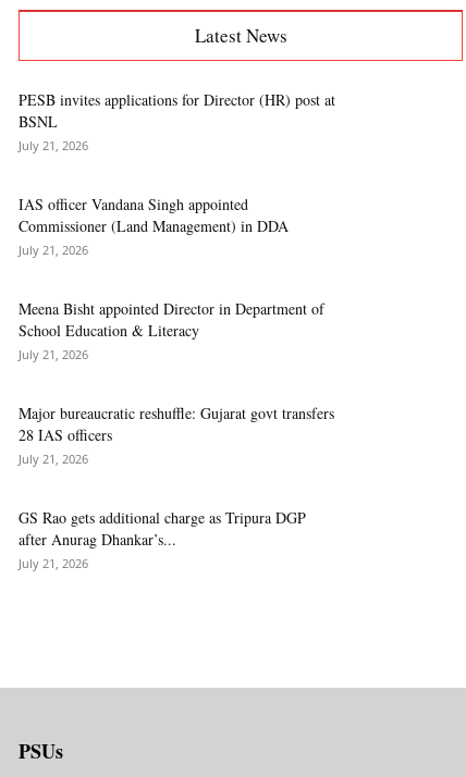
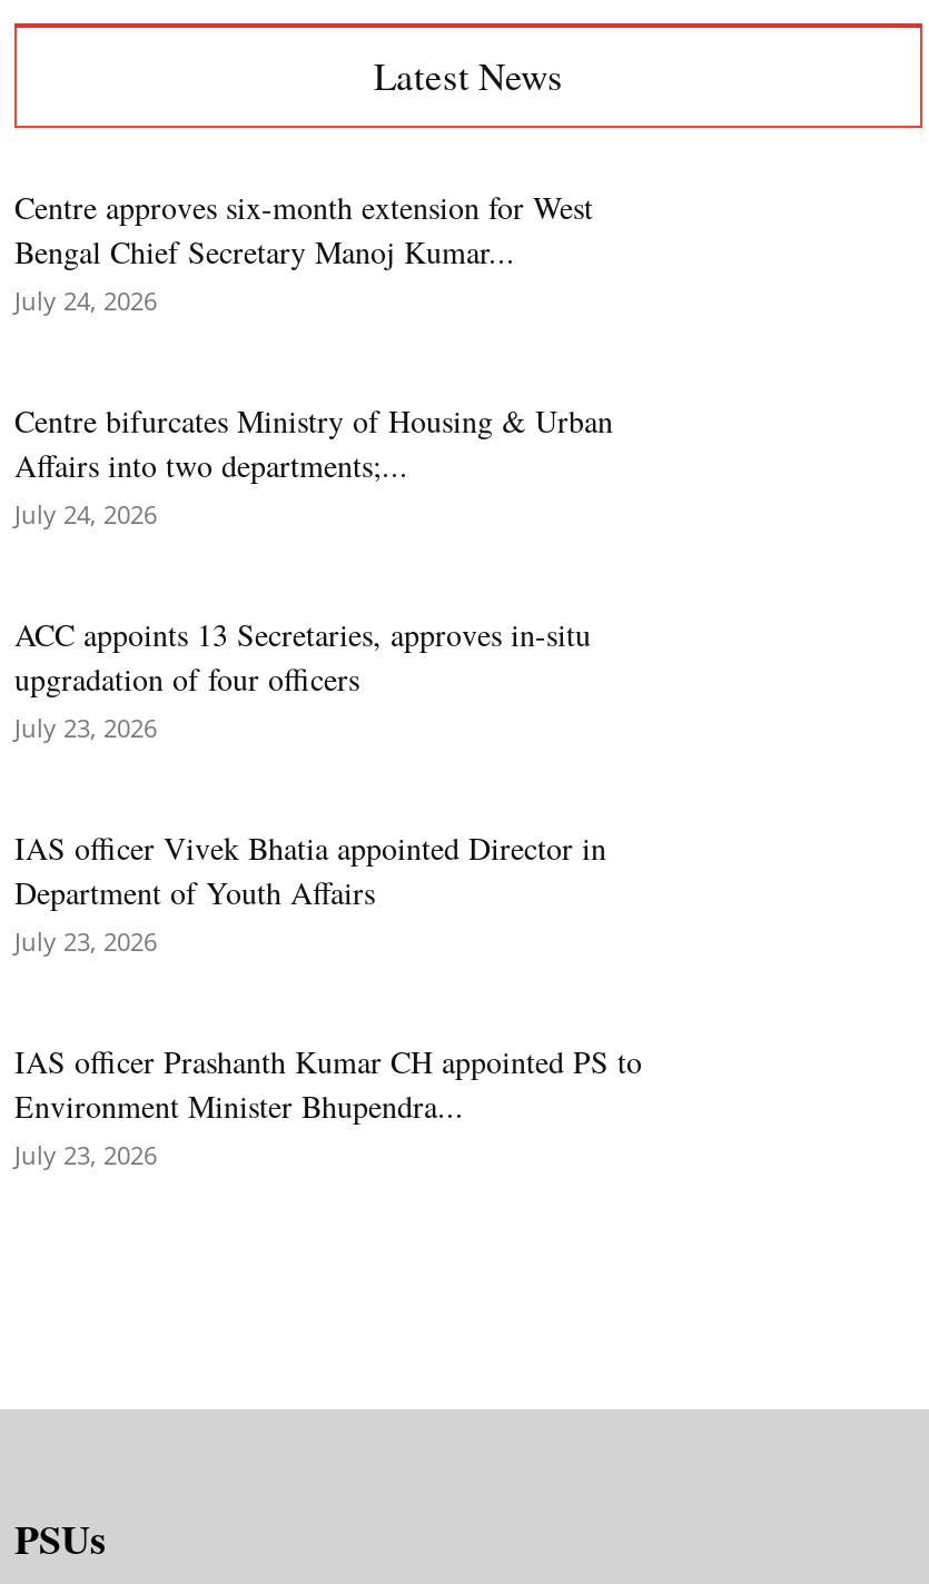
- PESB invites applications for Director (HR) post at
- BSNL
- July 21, 2026
+ Centre approves six-month extension for West
+ Bengal Chief Secretary Manoj Kumar...
+ July 24, 2026

- IAS officer Vandana Singh appointed
- Commissioner (Land Management) in DDA
- July 21, 2026
+ Centre bifurcates Ministry of Housing & Urban
+ Affairs into two departments;...
+ July 24, 2026

- Meena Bisht appointed Director in Department of
- School Education & Literacy
- July 21, 2026
+ ACC appoints 13 Secretaries, approves in-situ
+ upgradation of four officers
+ July 23, 2026

- Major bureaucratic reshuffle: Gujarat govt transfers
- 28 IAS officers
- July 21, 2026
+ IAS officer Vivek Bhatia appointed Director in
+ Department of Youth Affairs
+ July 23, 2026

- GS Rao gets additional charge as Tripura DGP
- after Anurag Dhankar’s...
- July 21, 2026
+ IAS officer Prashanth Kumar CH appointed PS to
+ Environment Minister Bhupendra...
+ July 23, 2026
